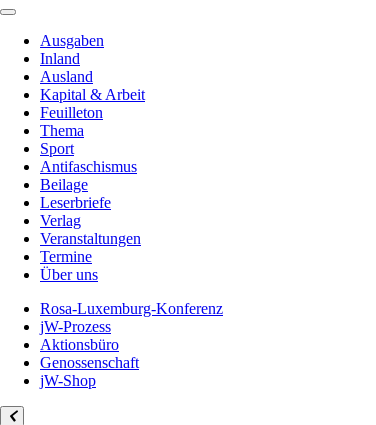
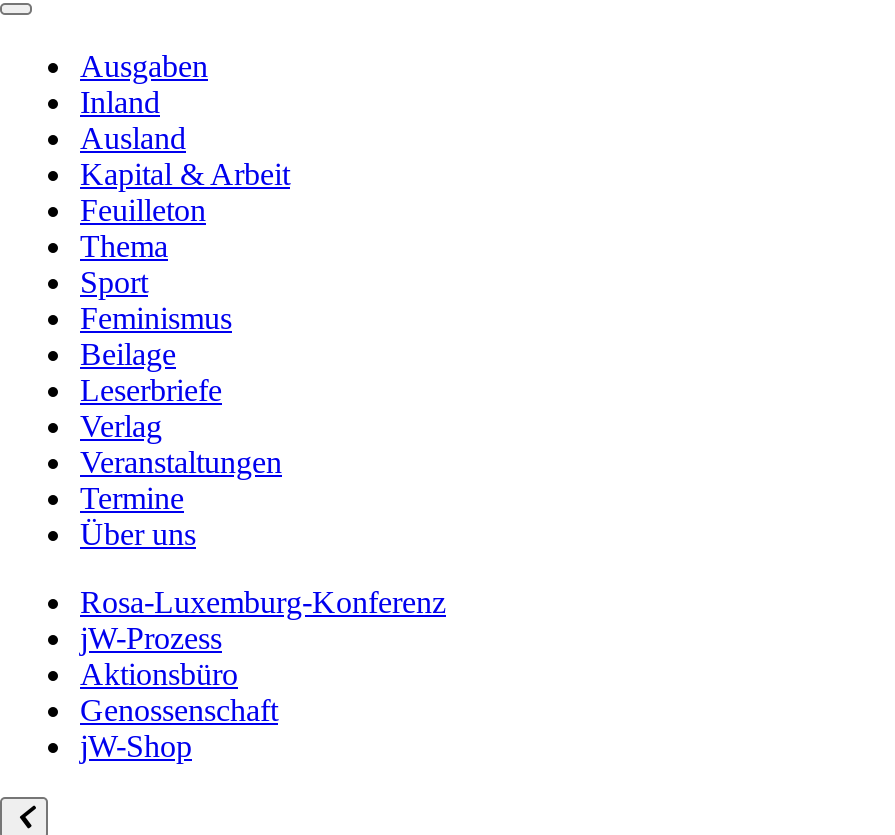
- Antifaschismus
+ Feminismus
